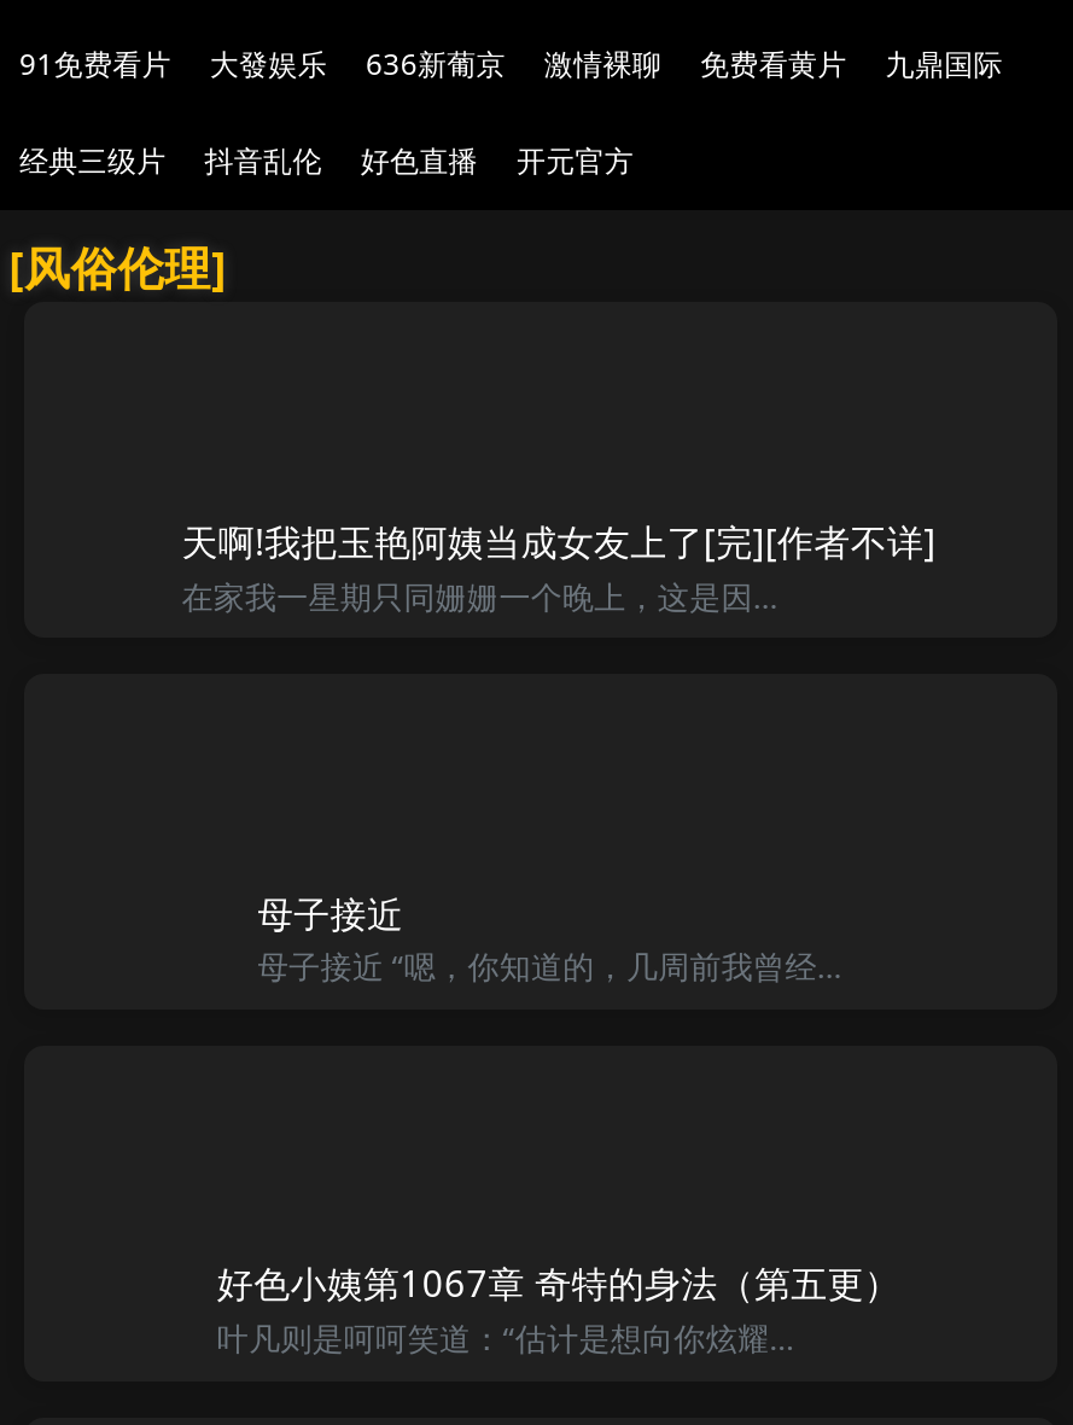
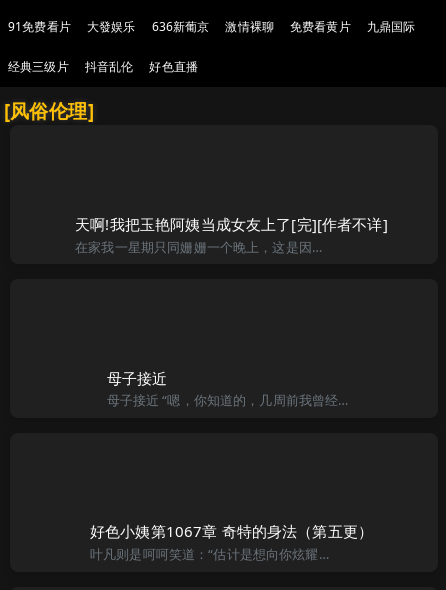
- 开元官方
